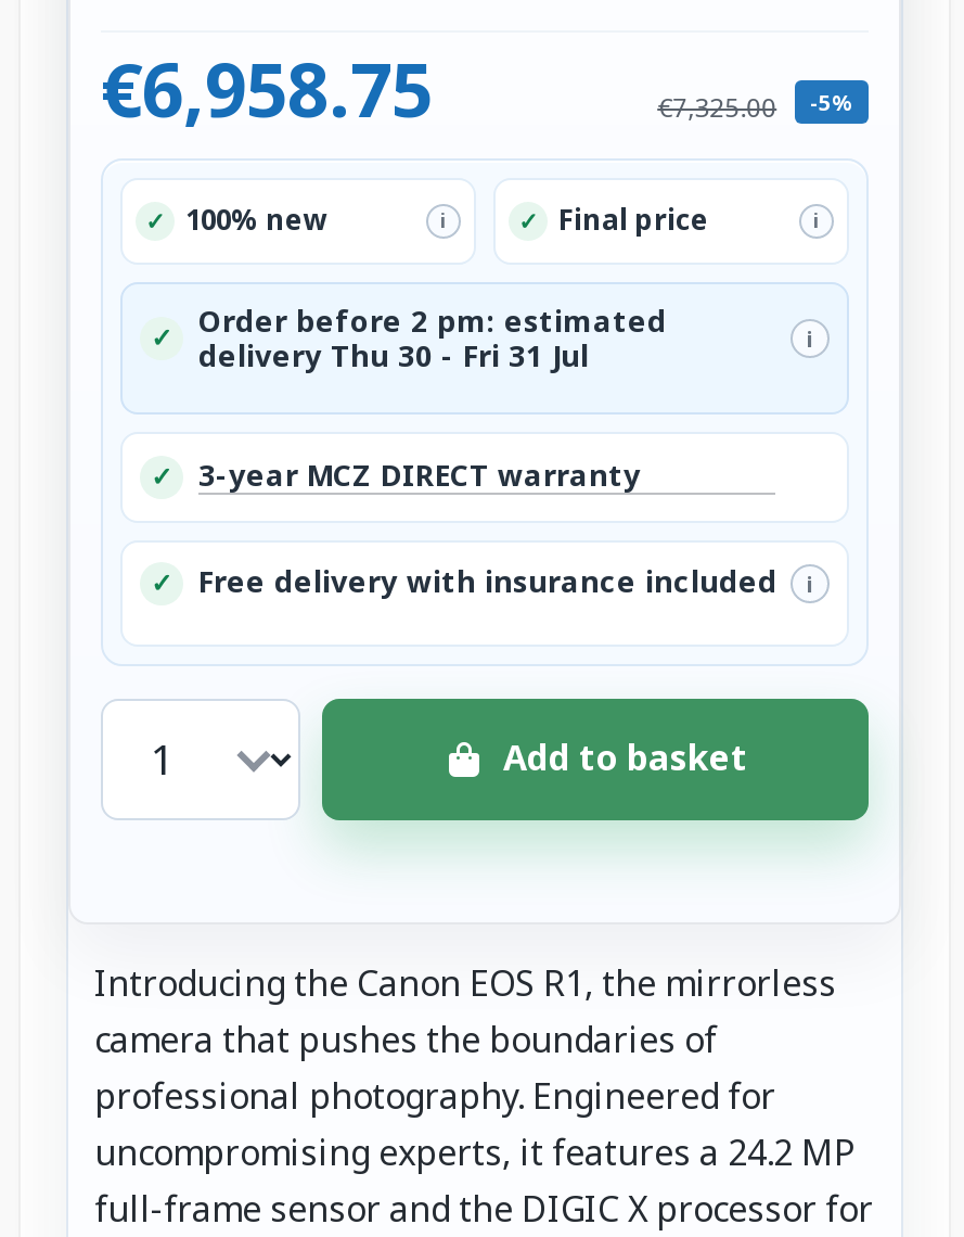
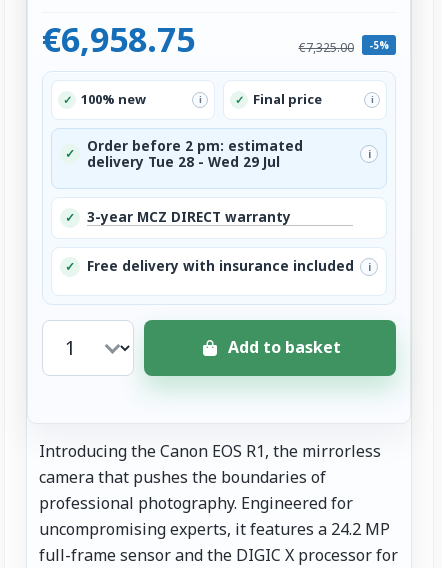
- delivery Thu 30 - Fri 31 Jul
+ delivery Tue 28 - Wed 29 Jul
